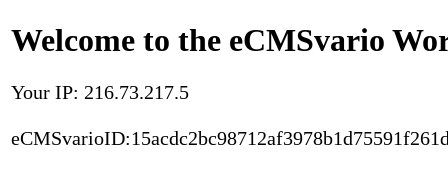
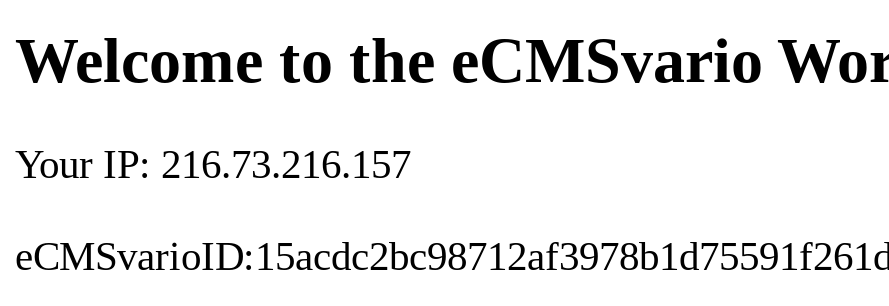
- Your IP: 216.73.217.5
+ Your IP: 216.73.216.157
